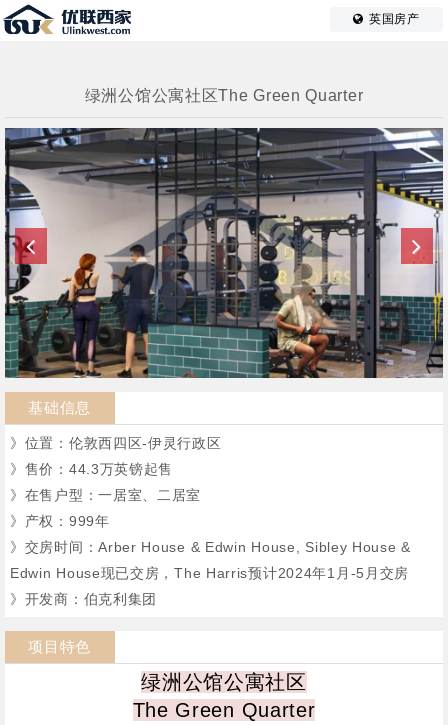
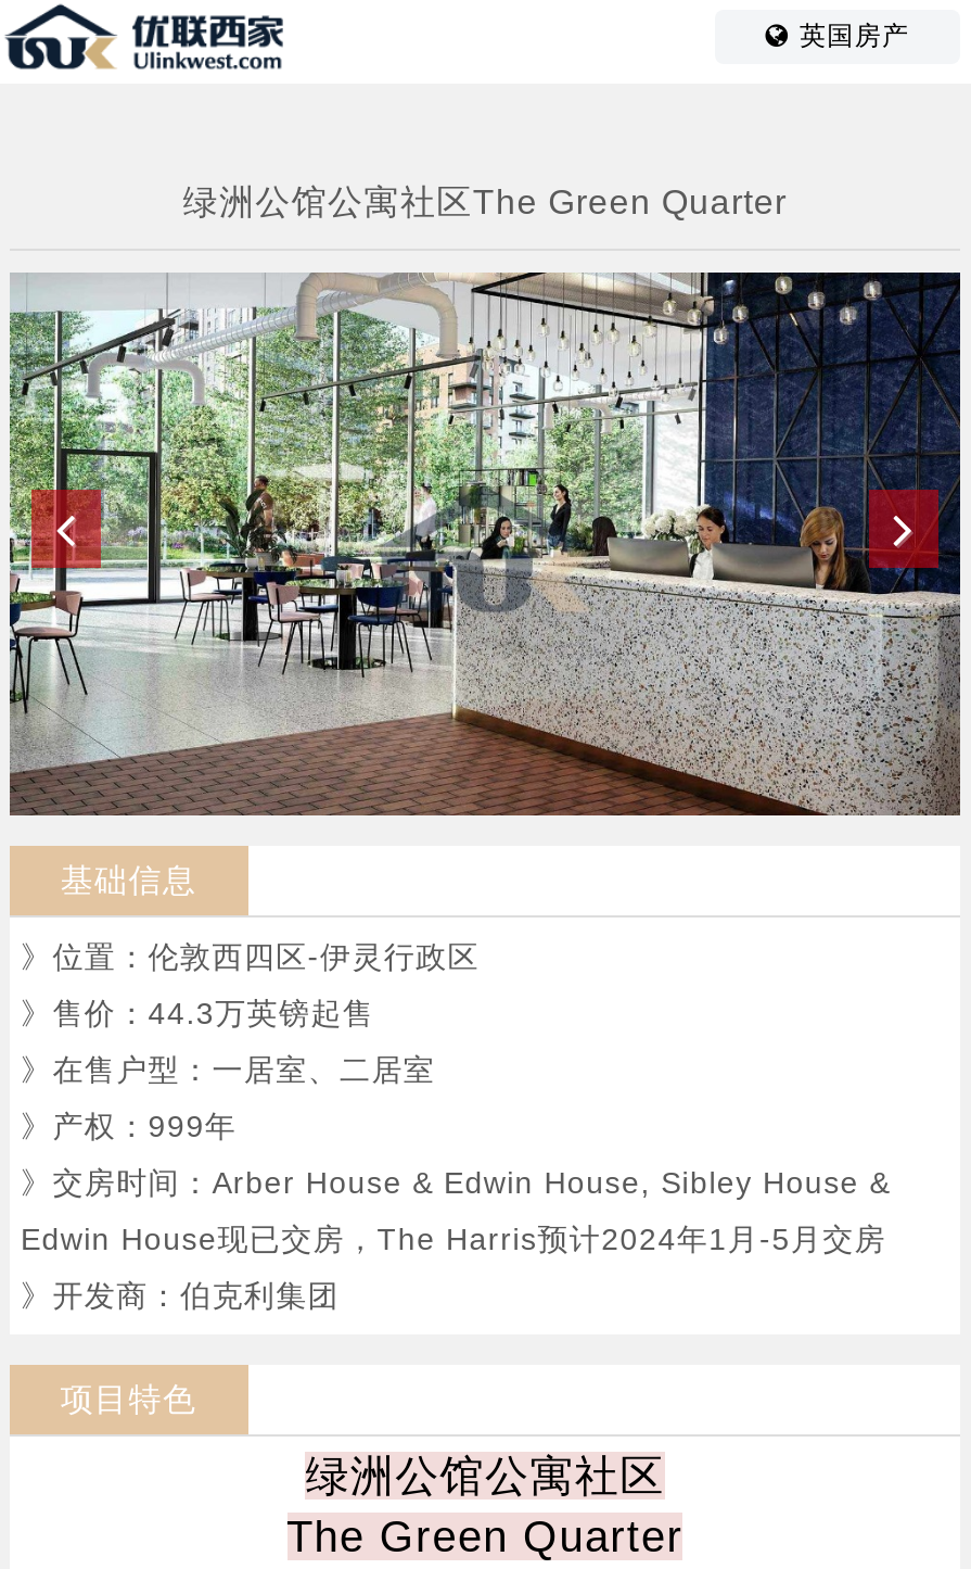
- [image]
+ [image]
